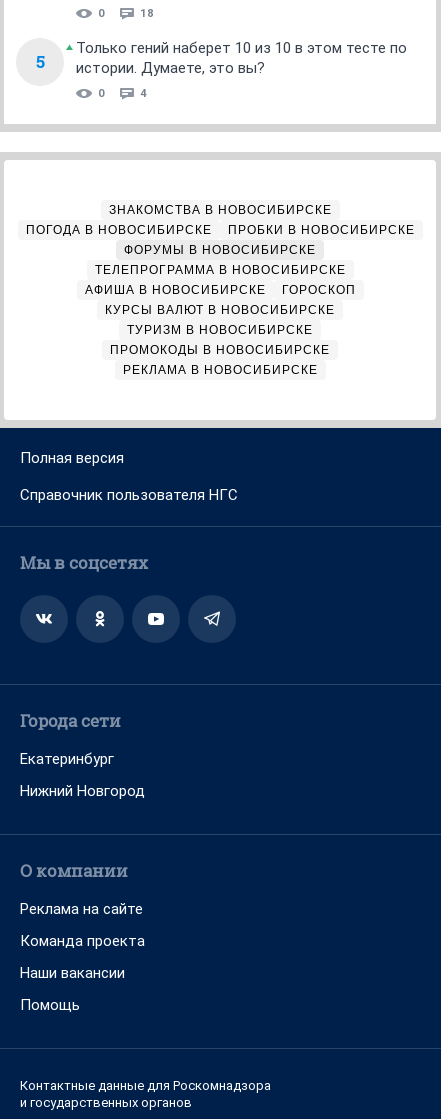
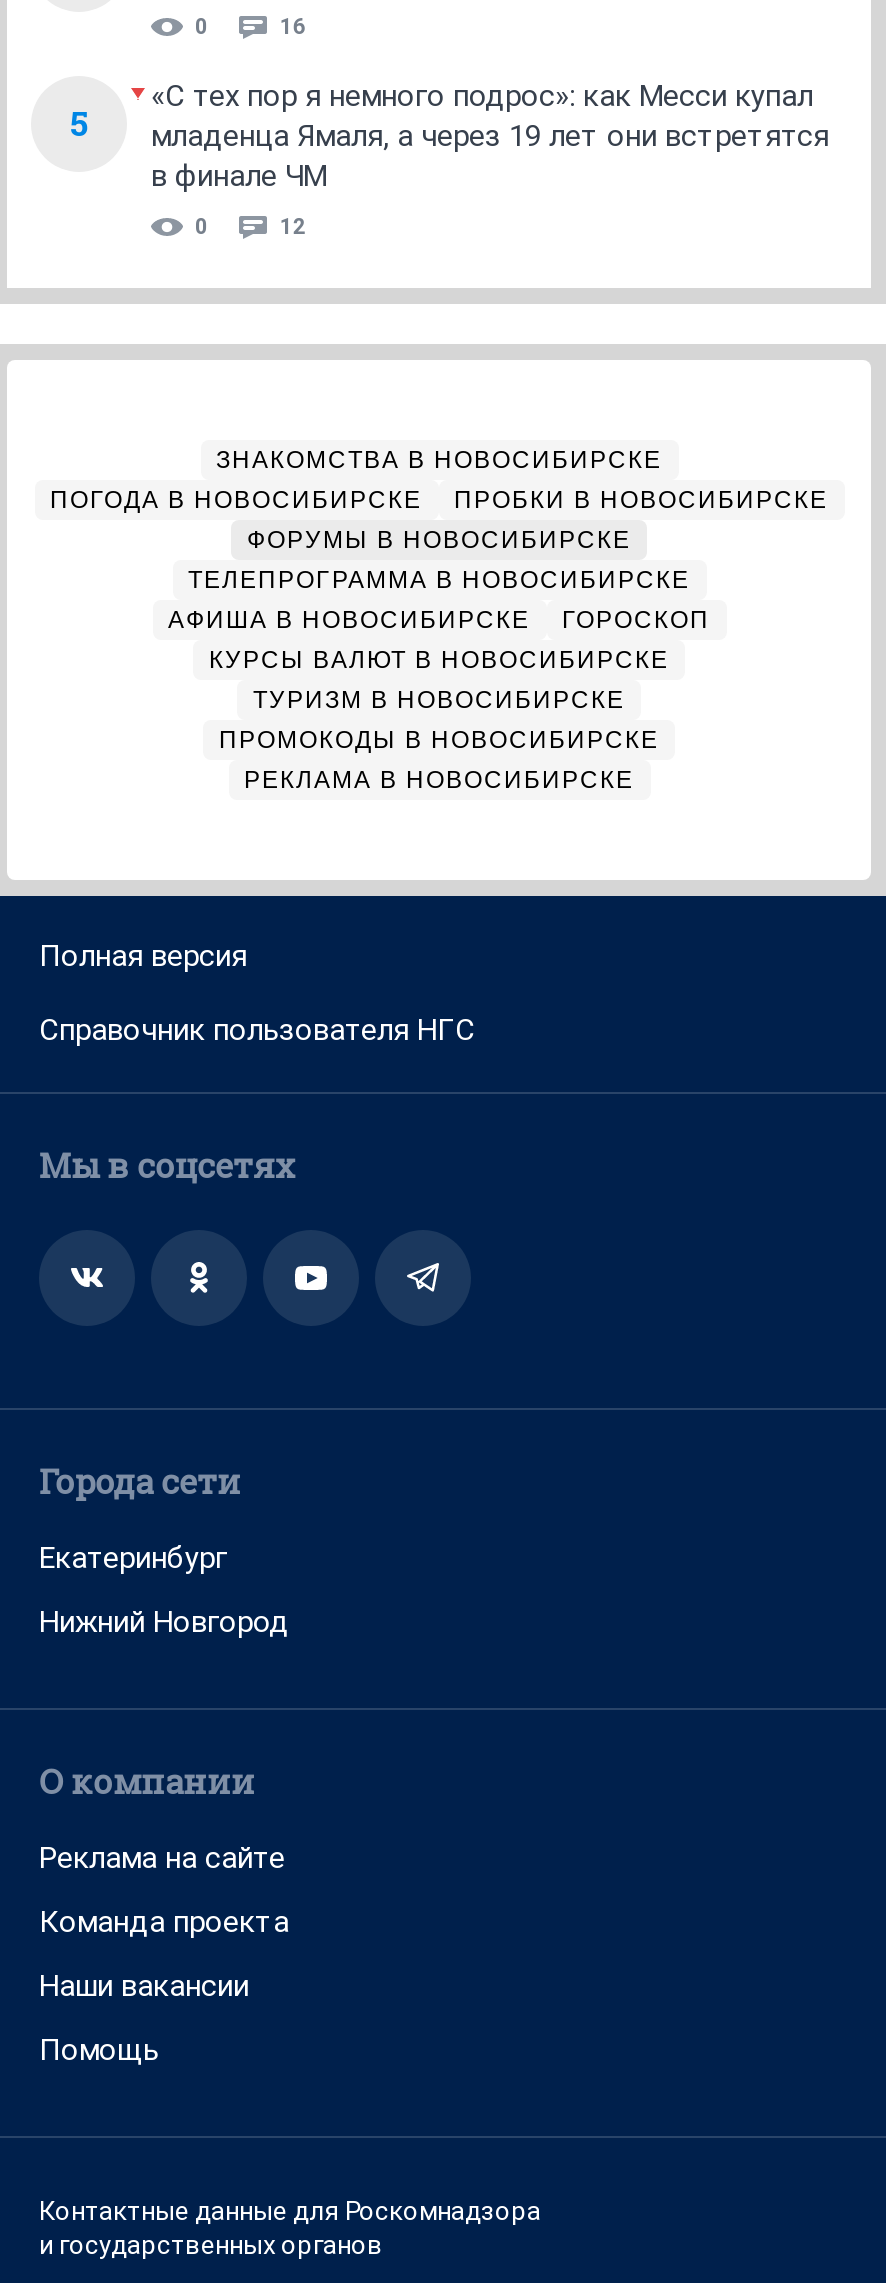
- 18
+ 16

- Только гений наберет 10 из 10 в этом тесте по
- истории. Думаете, это вы?
+ «С тех пор я немного подрос»: как Месси купал
+ младенца Ямаля, а через 19 лет они встретятся
+ в финале ЧМ

- 4
+ 12
